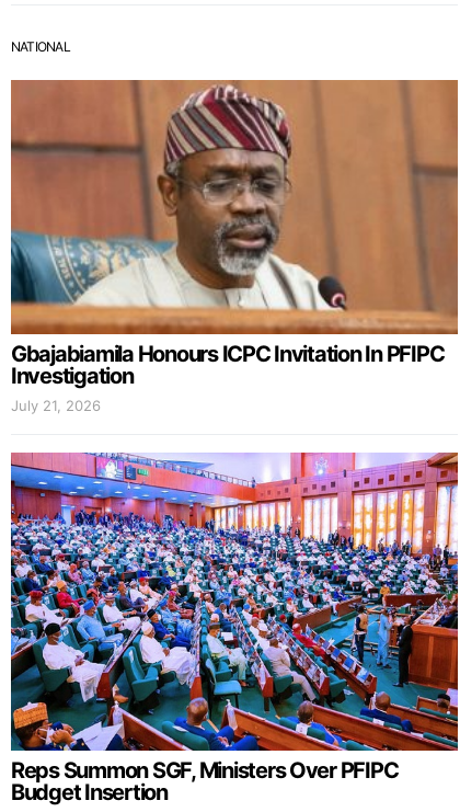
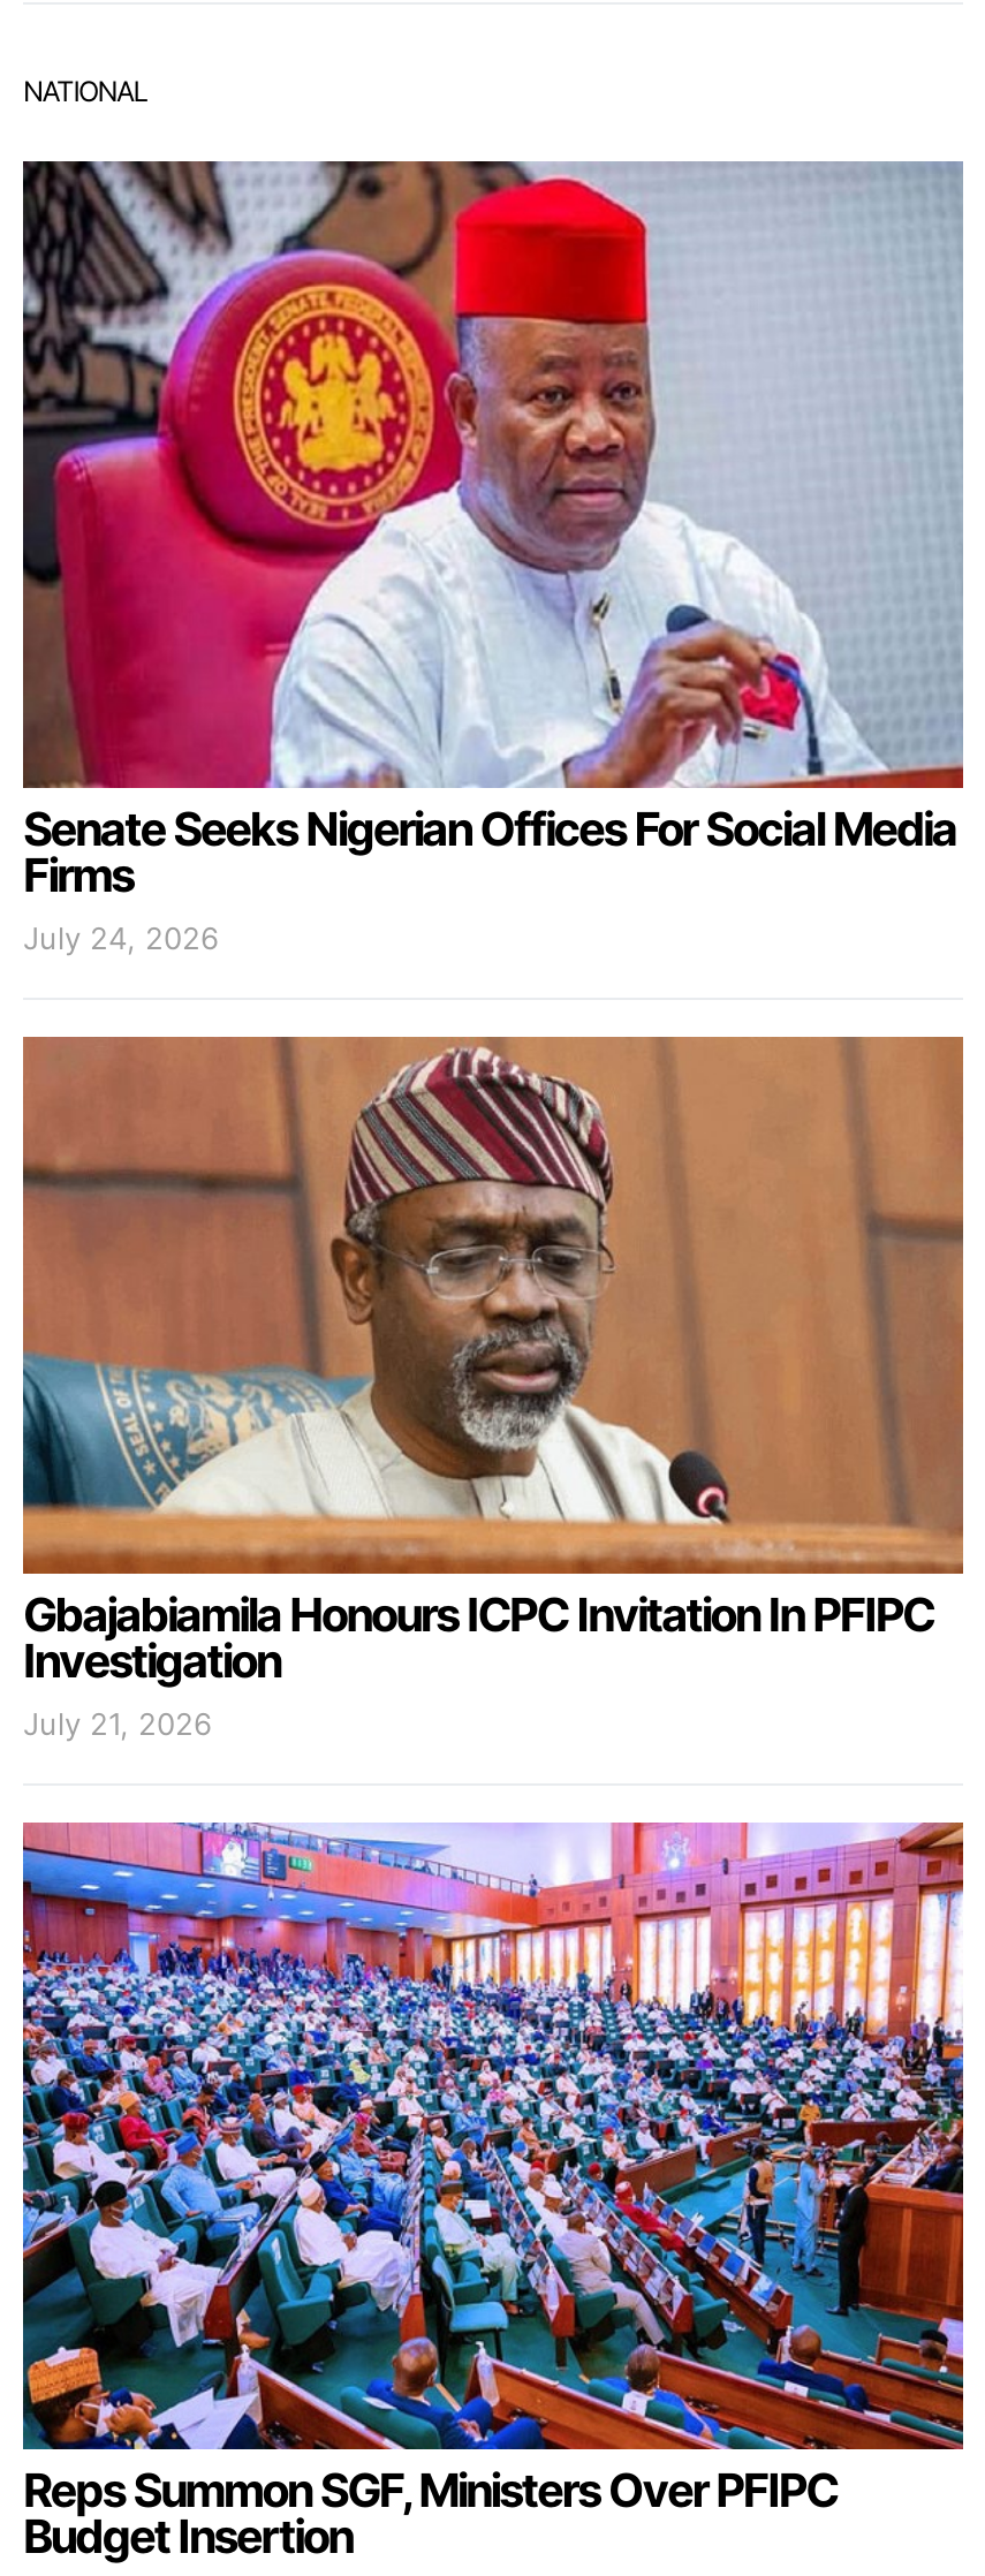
+ [image]
+ Senate Seeks Nigerian Offices For Social Media
+ Firms
+ July 24, 2026
